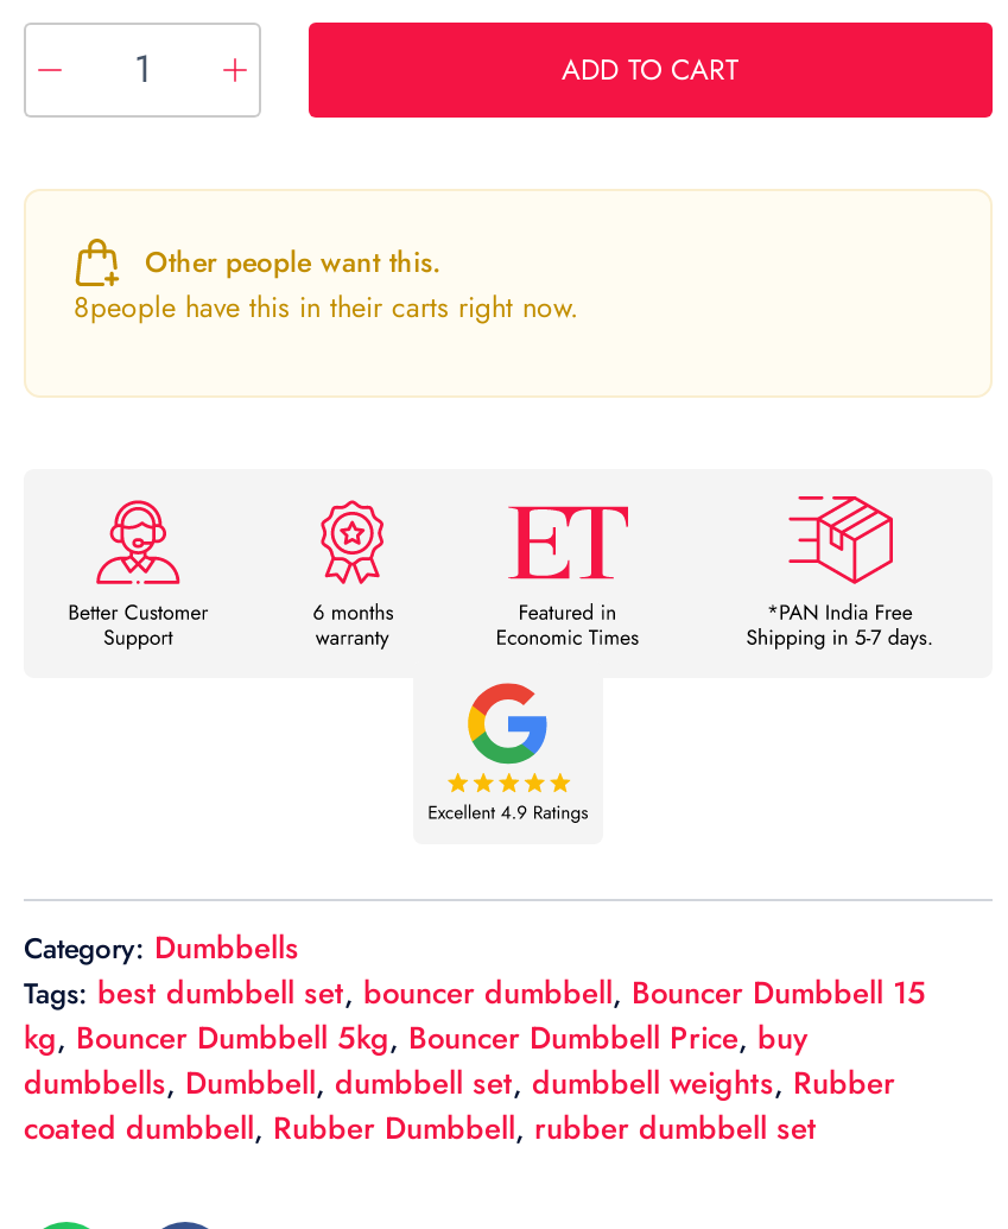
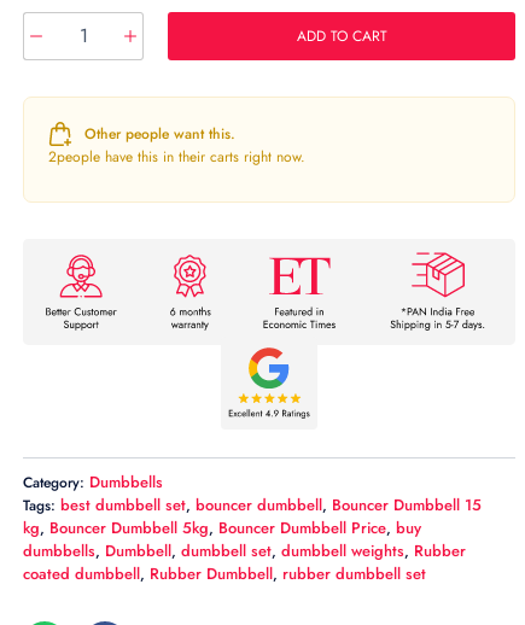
- 8people have this in their carts right now.
+ 2people have this in their carts right now.
